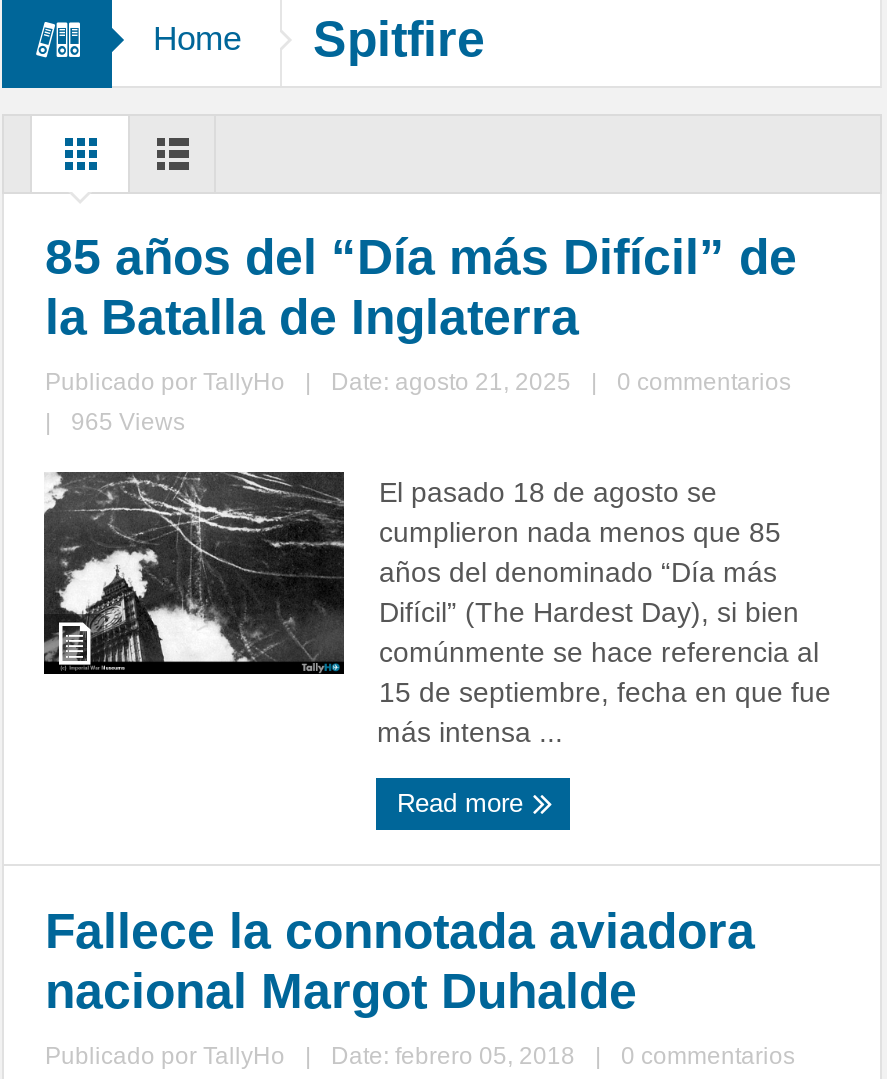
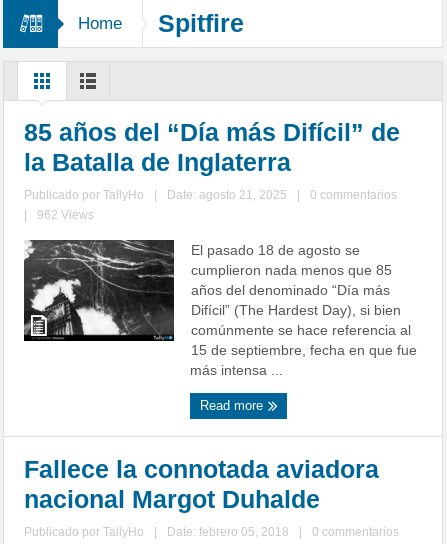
- 965 Views
+ 962 Views
